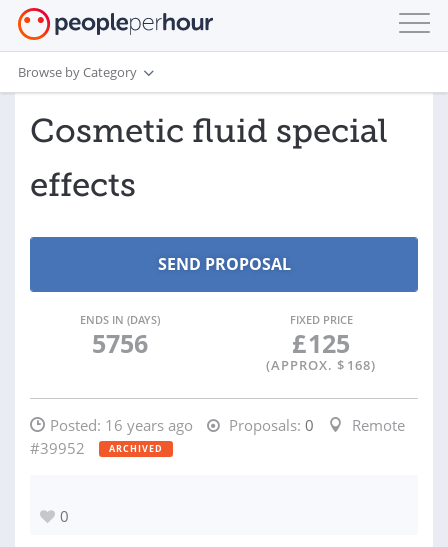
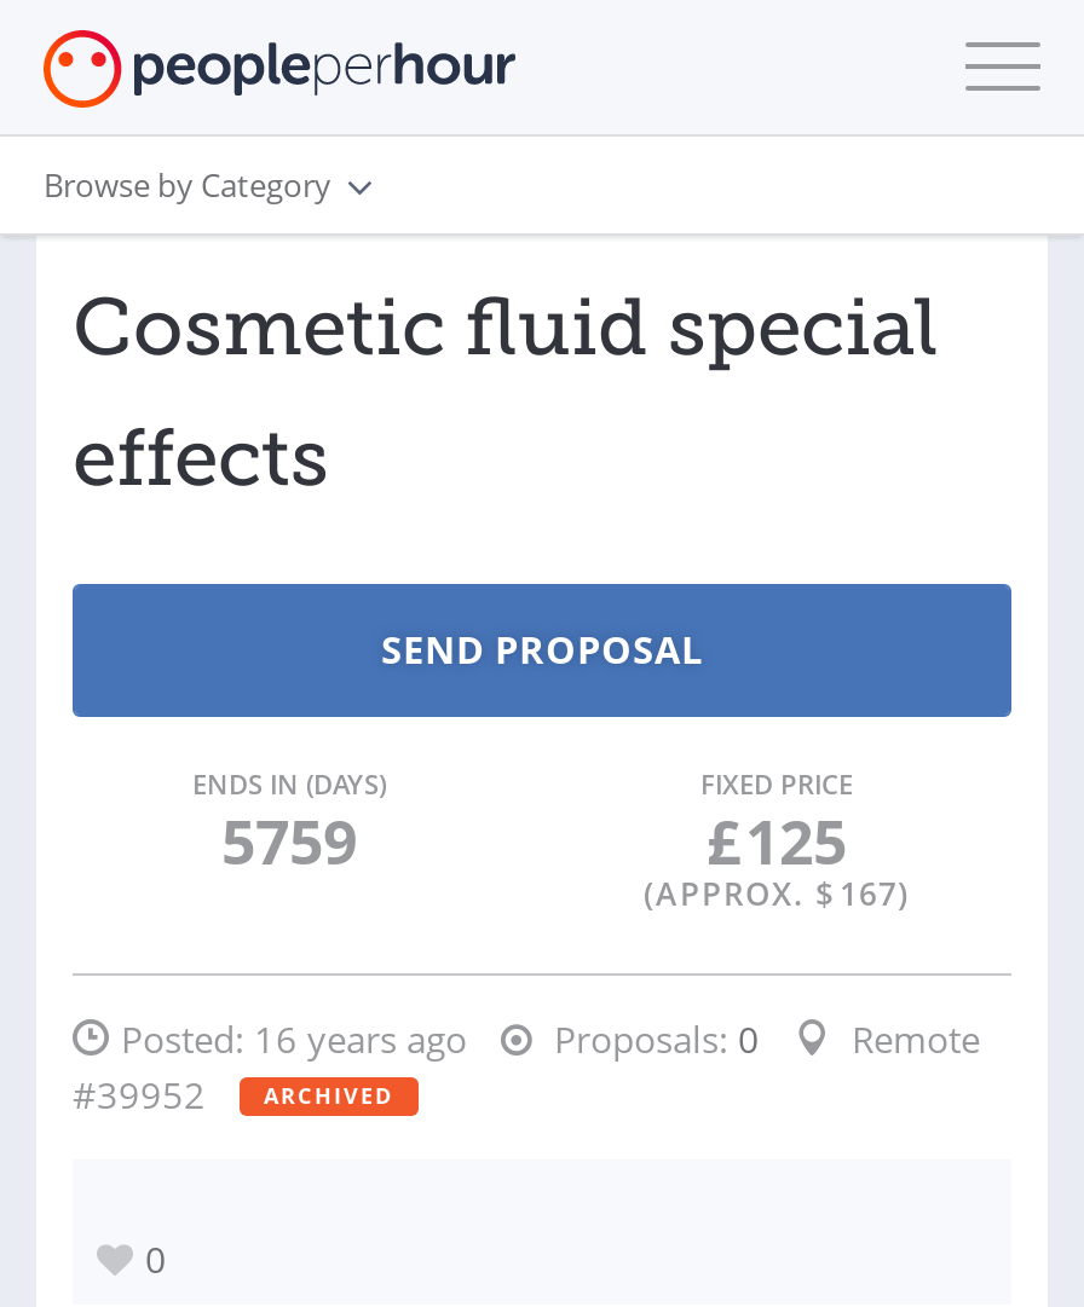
- 5756
+ 5759

- (APPROX. $ 168)
+ (APPROX. $ 167)
